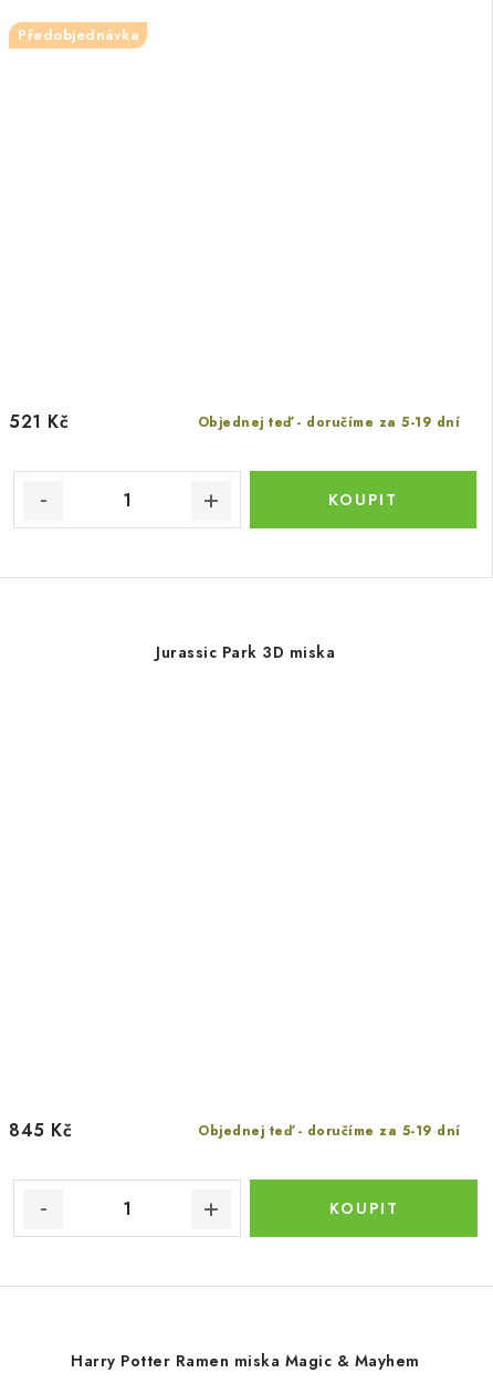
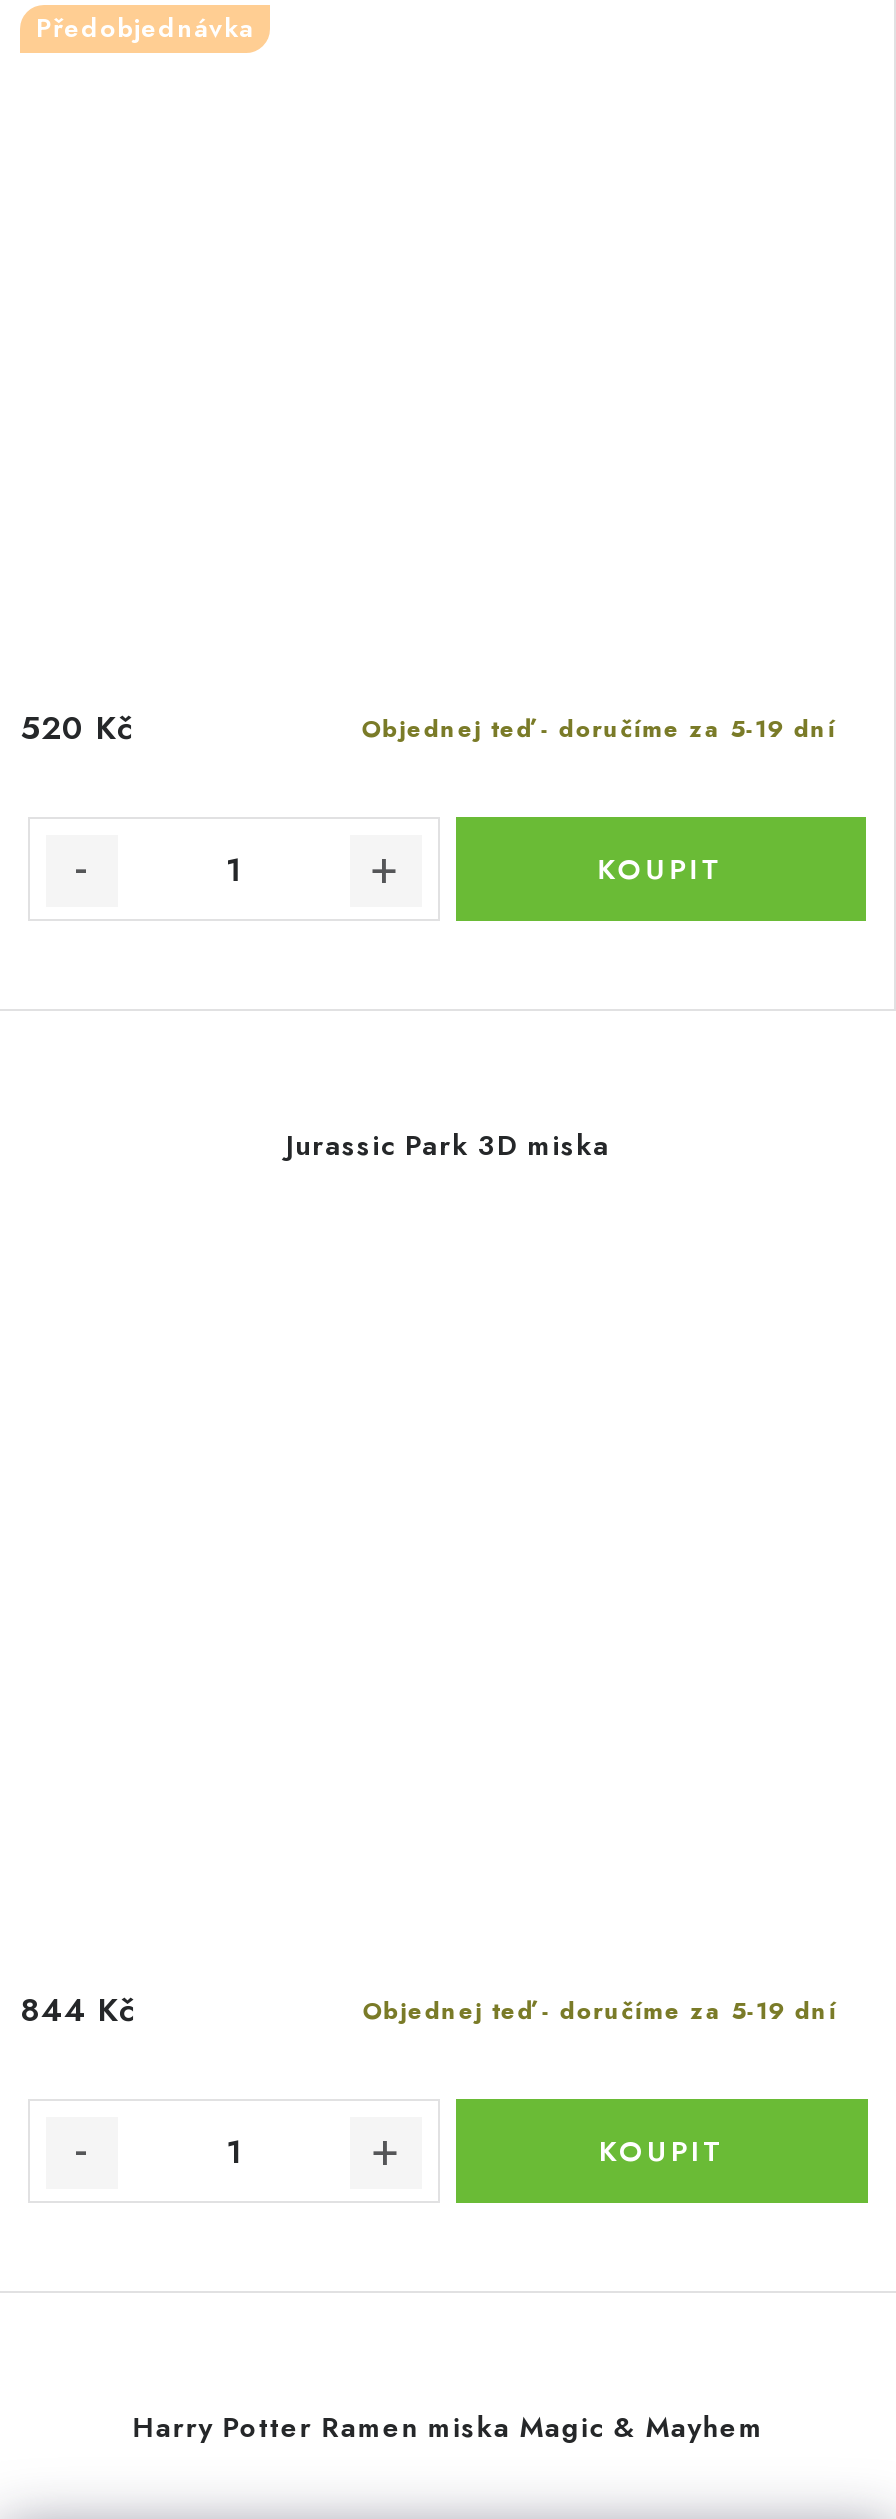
- 521 Kč
+ 520 Kč

- 845 Kč
+ 844 Kč
